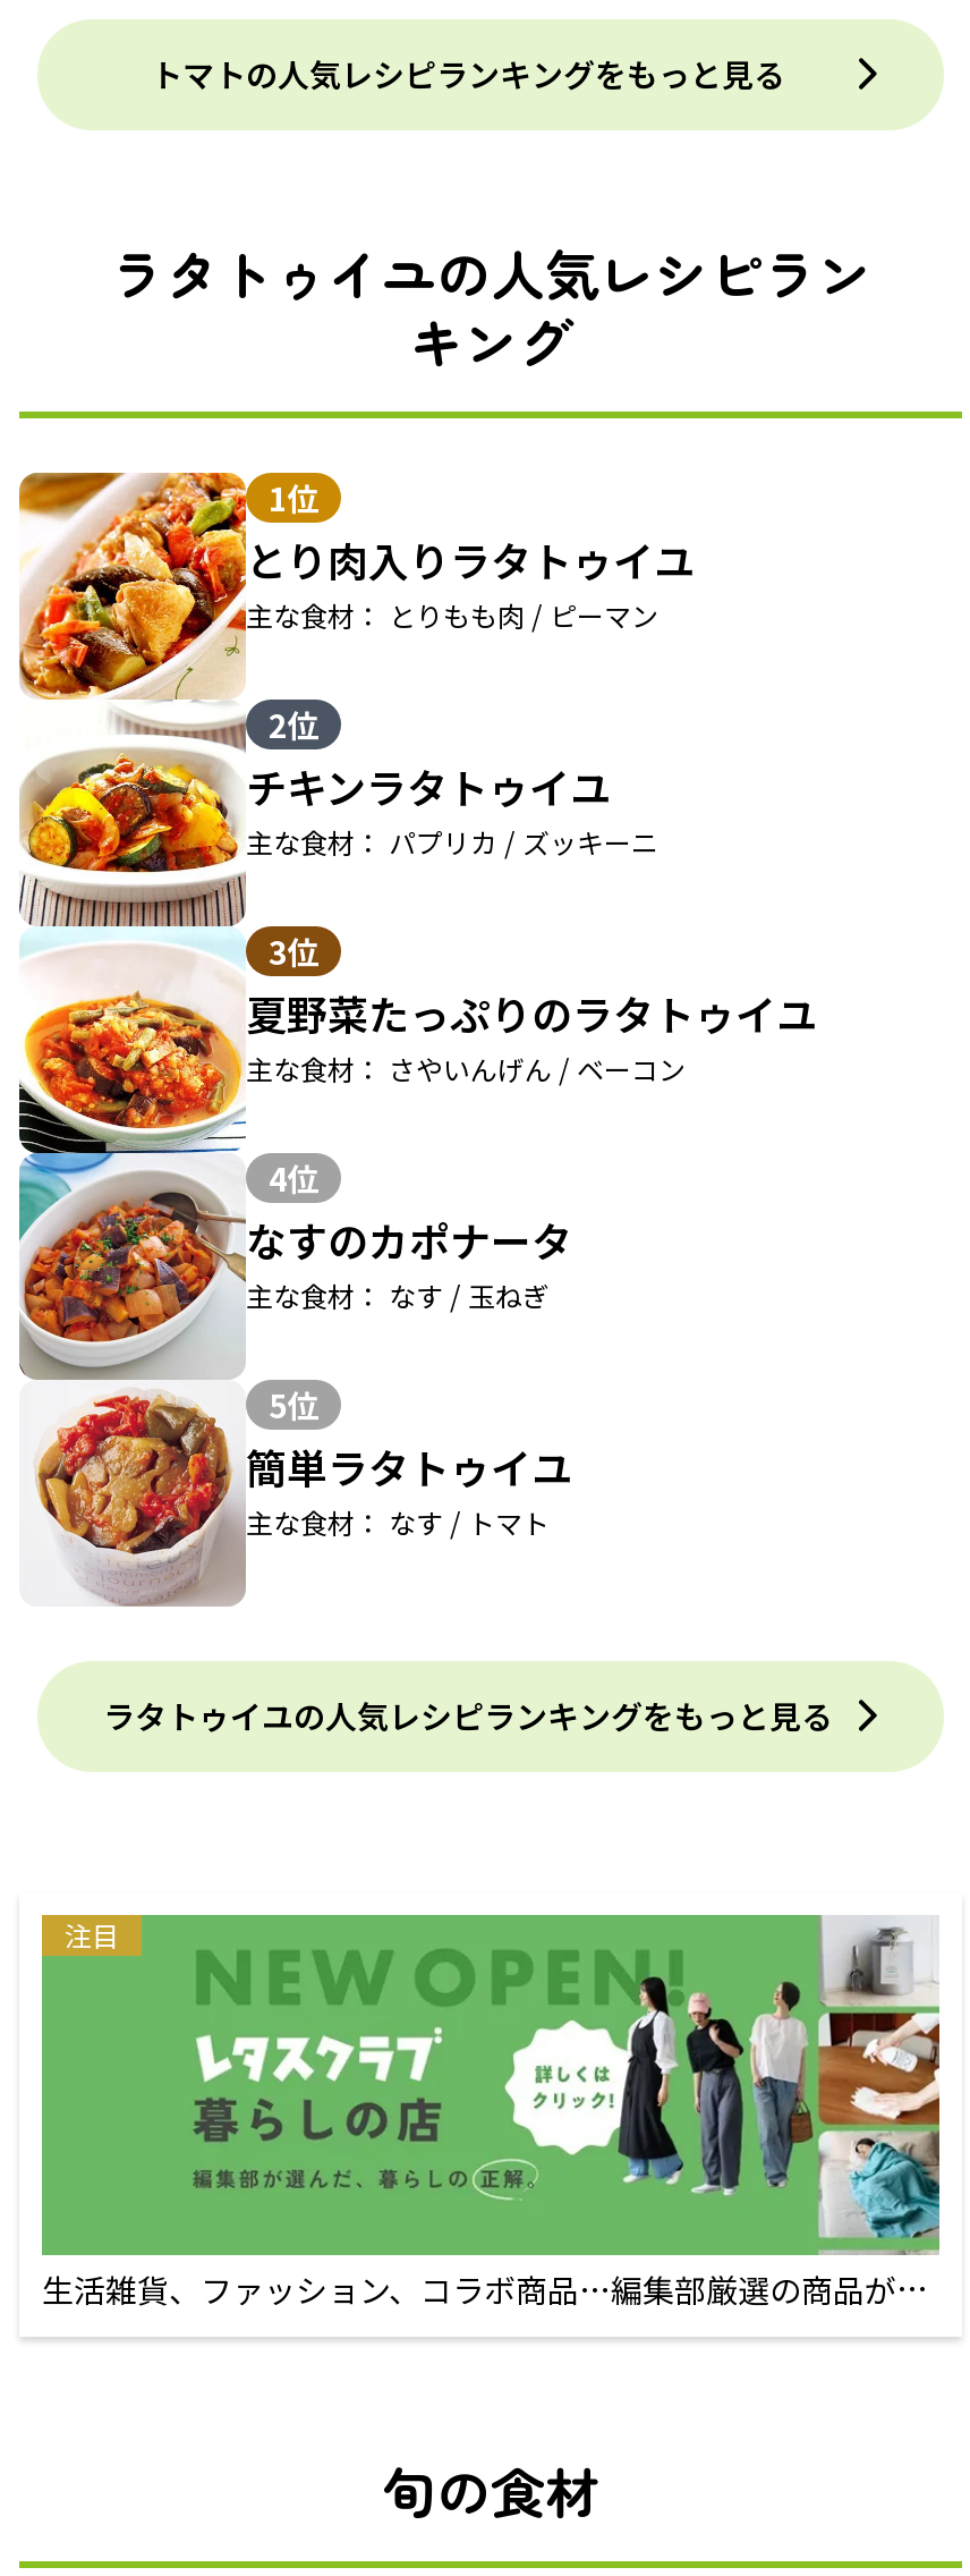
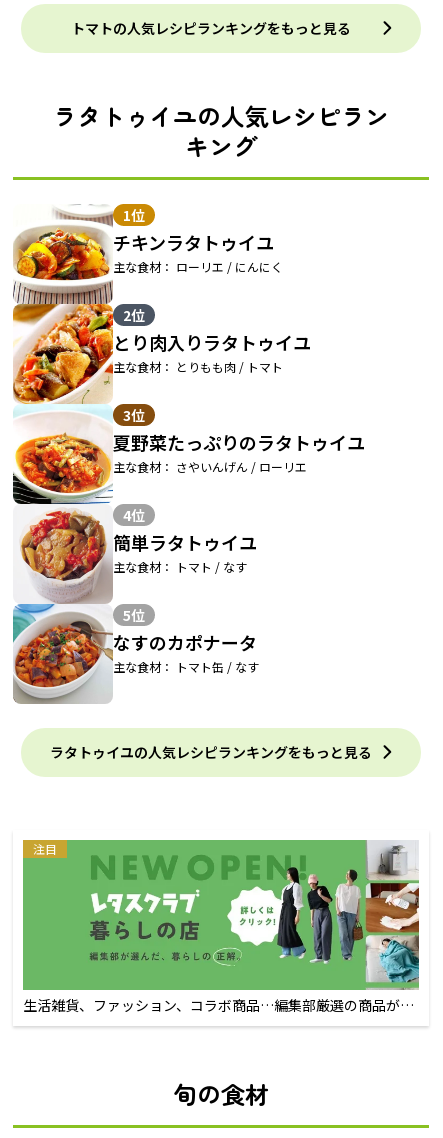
moved down: [image] | 2位 | とり肉入りラタトゥイユ

- 主な食材： とりもも肉 / ピーマン

moved up: チキンラタトゥイユ

- 主な食材： パプリカ / ズッキーニ
+ 主な食材： ローリエ / にんにく
+ 主な食材： とりもも肉 / トマト

- 主な食材： さやいんげん / ベーコン
+ 主な食材： さやいんげん / ローリエ

moved down: [image] | 5位 | なすのカポナータ

- 主な食材： なす / 玉ねぎ

moved up: 簡単ラタトゥイユ

- 主な食材： なす / トマト
+ 主な食材： トマト / なす
+ 主な食材： トマト缶 / なす
